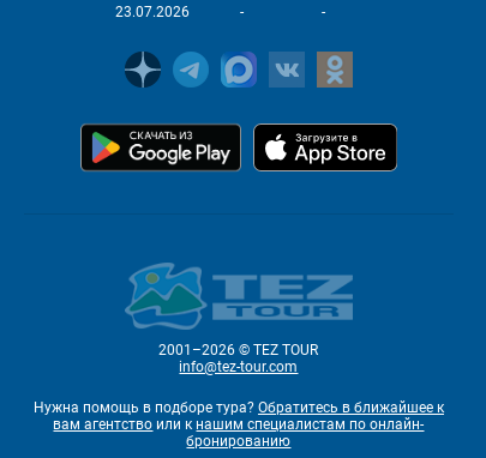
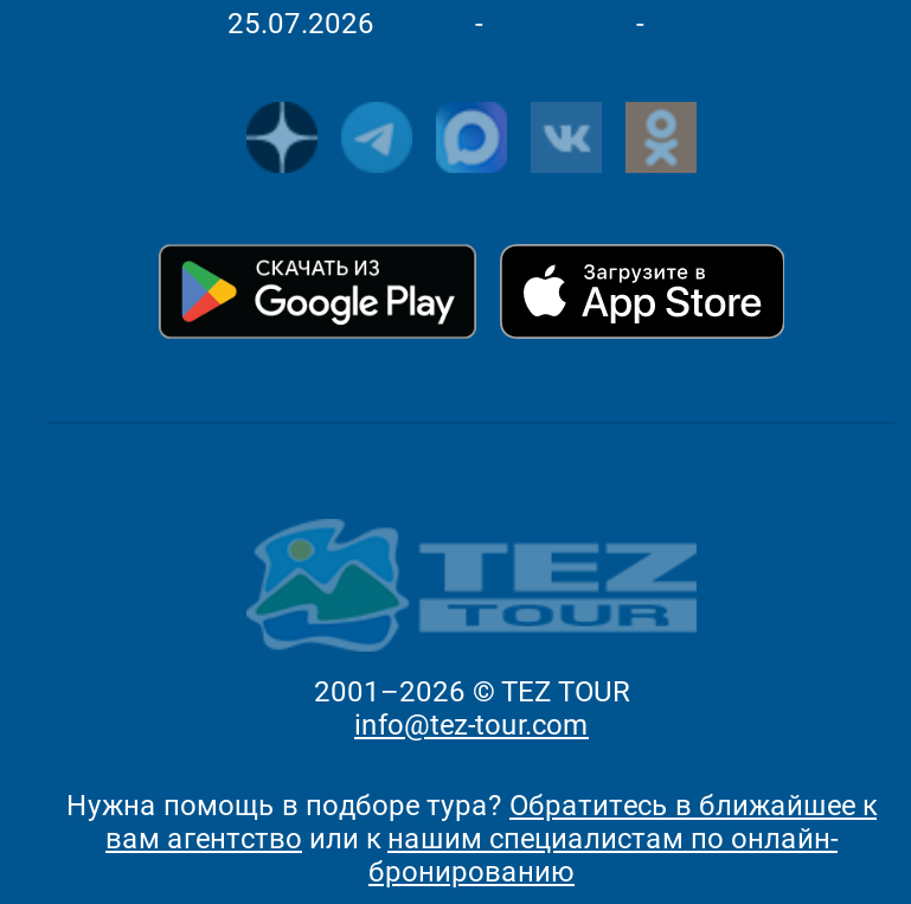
- 23.07.2026
+ 25.07.2026
